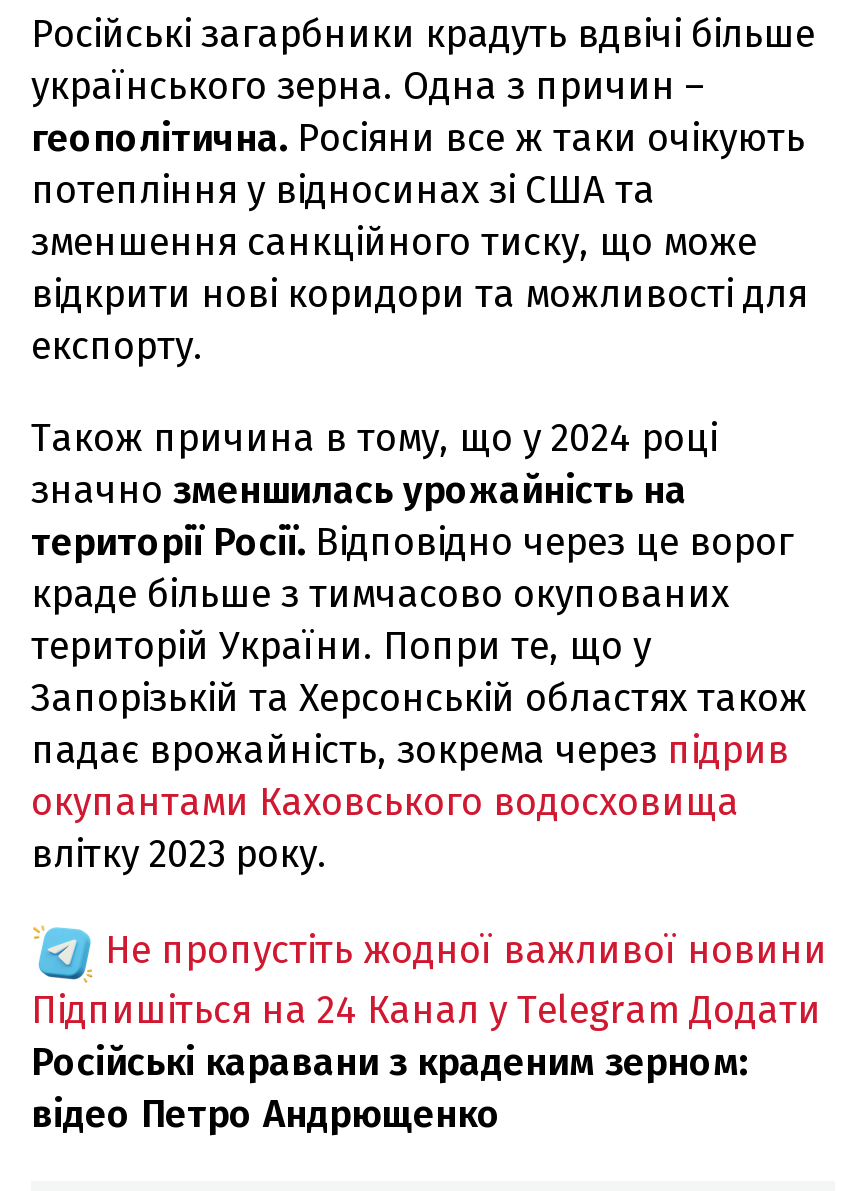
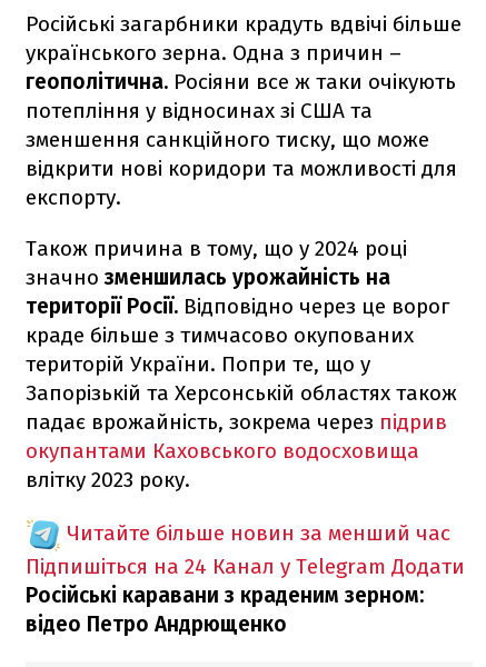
- Не пропустіть жодної важливої новини
+ Читайте більше новин за менший час
